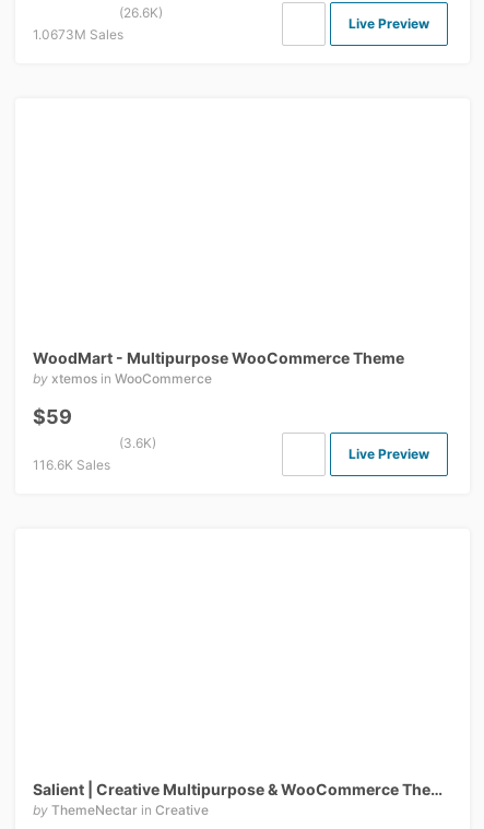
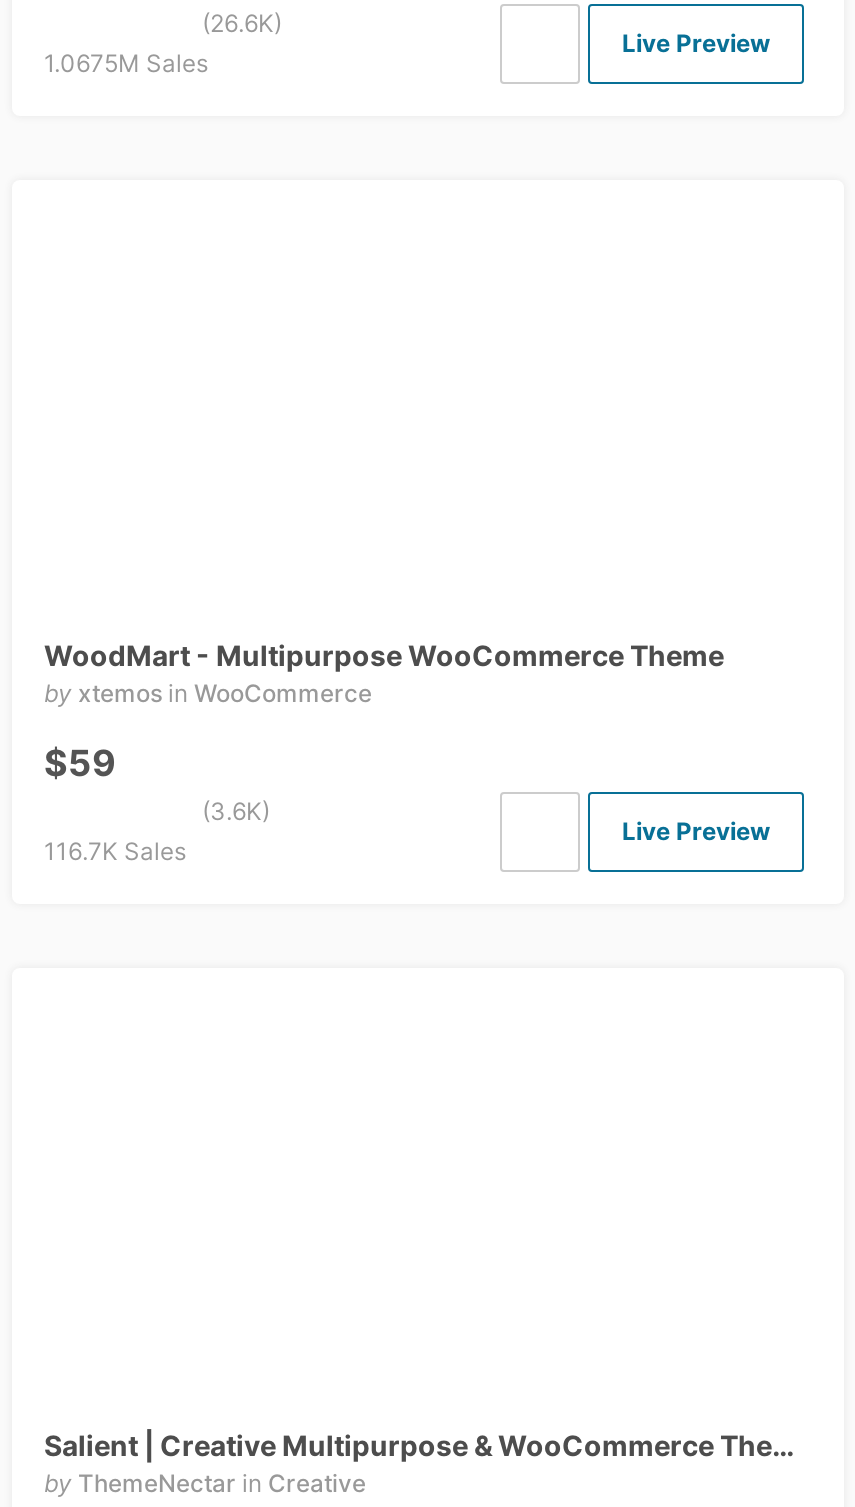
- 1.0673M Sales
+ 1.0675M Sales

- 116.6K Sales
+ 116.7K Sales
